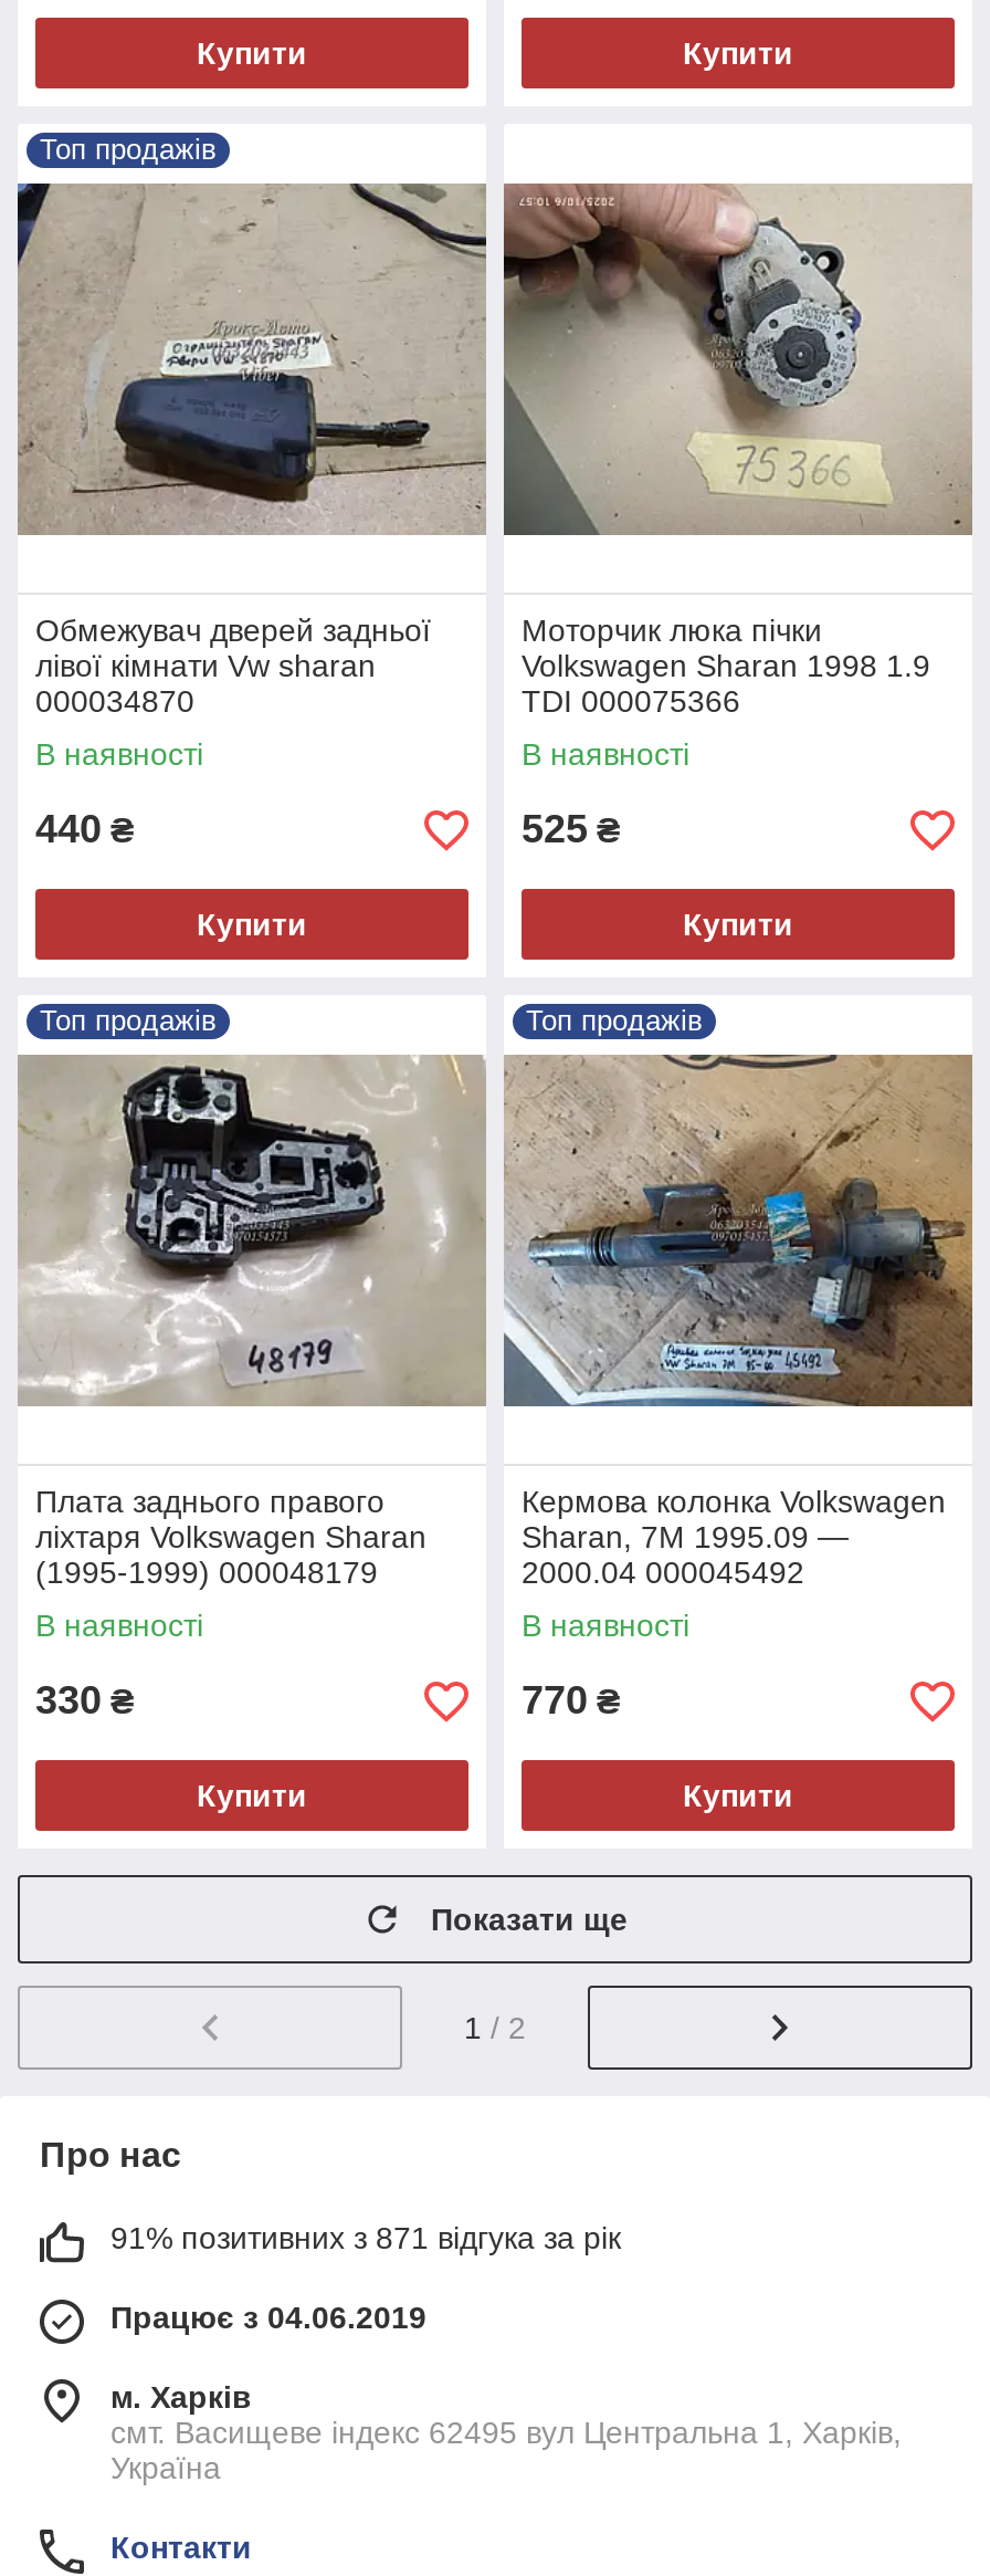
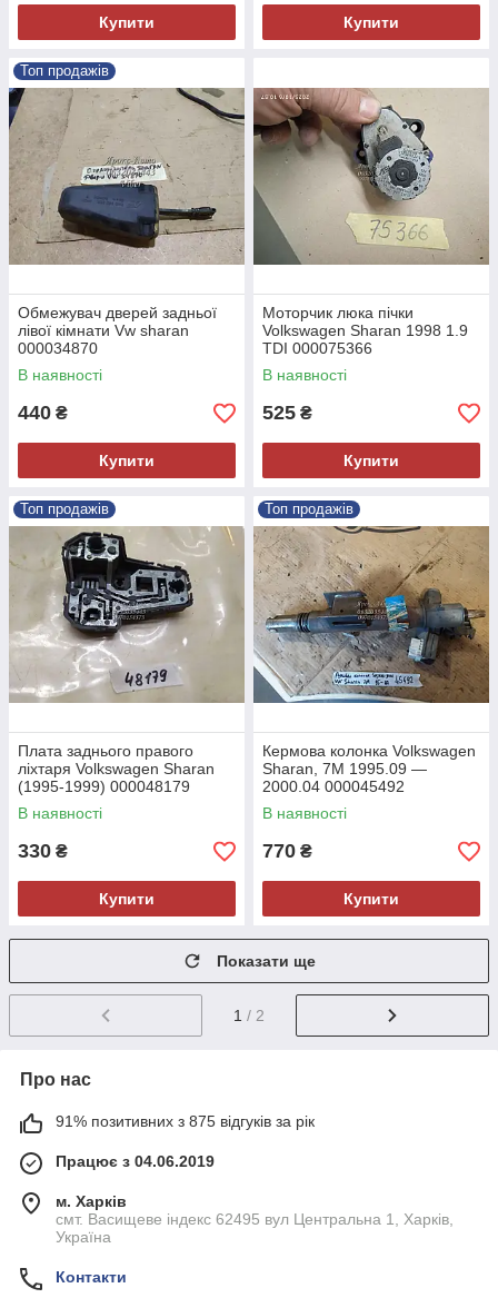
- 91% позитивних з 871 відгука за рік
+ 91% позитивних з 875 відгуків за рік
